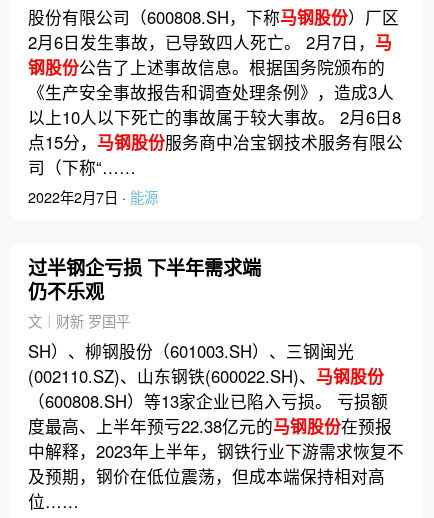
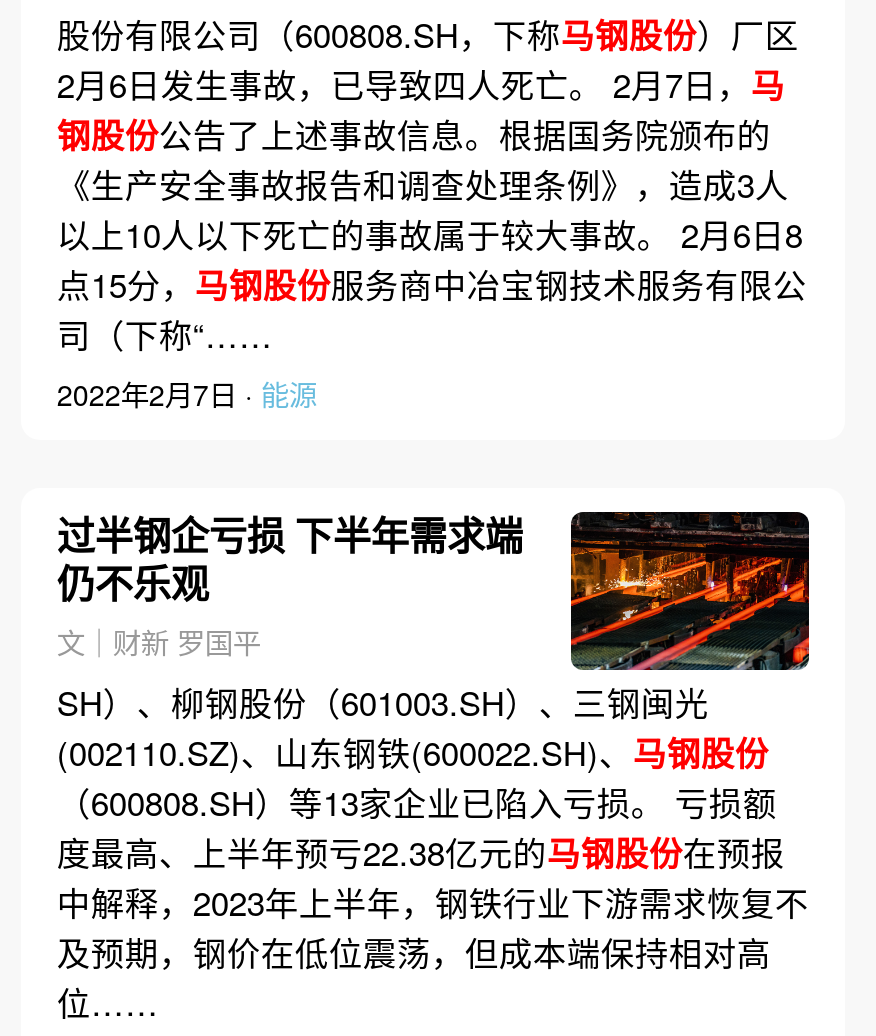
+ [image]
